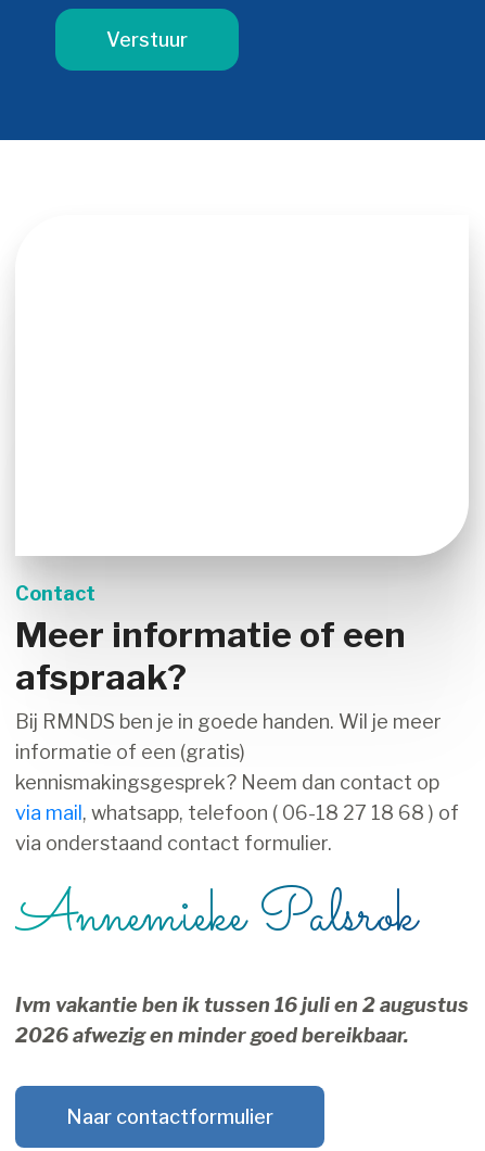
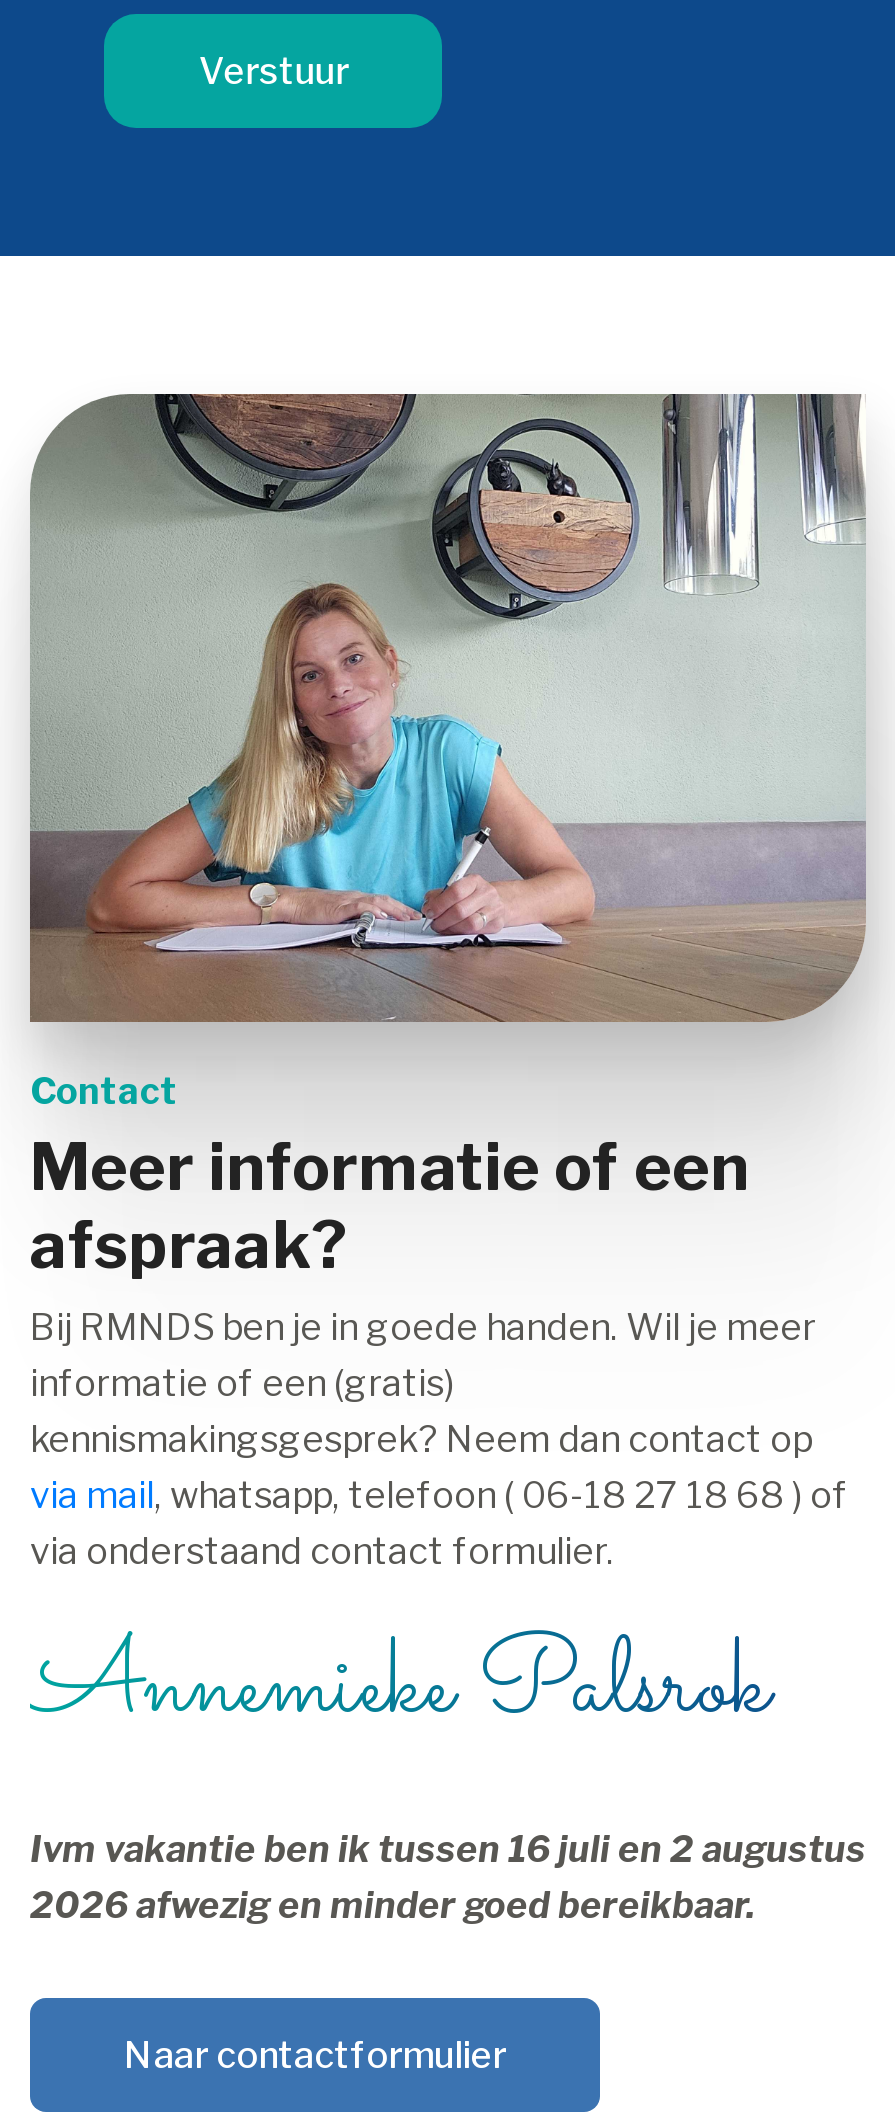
+ [image]
